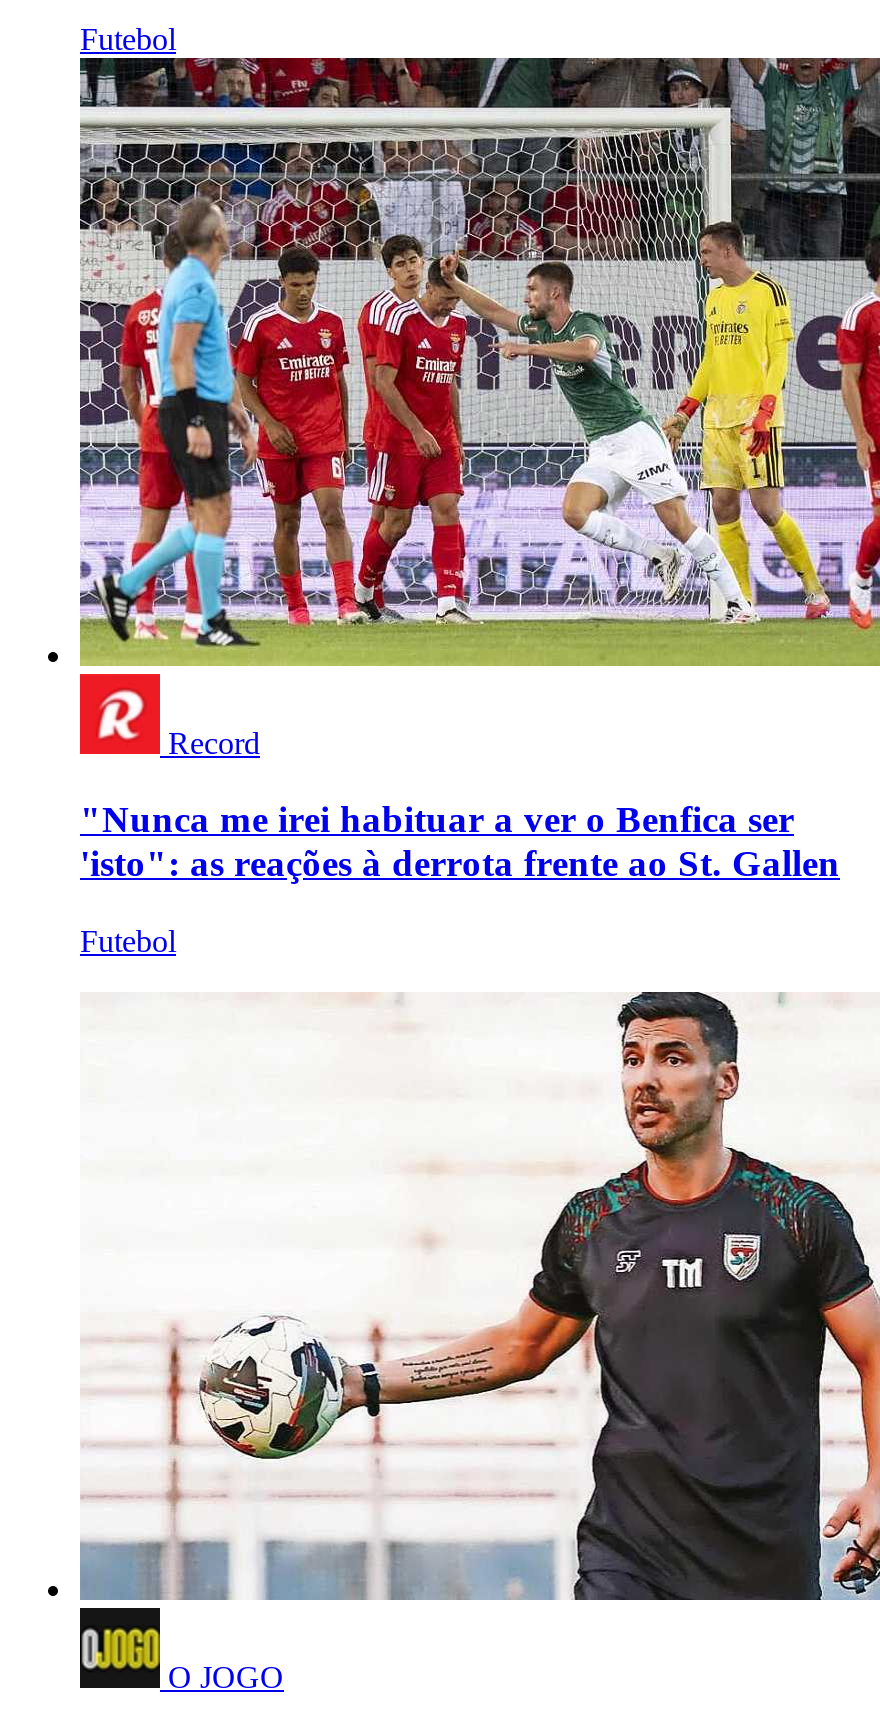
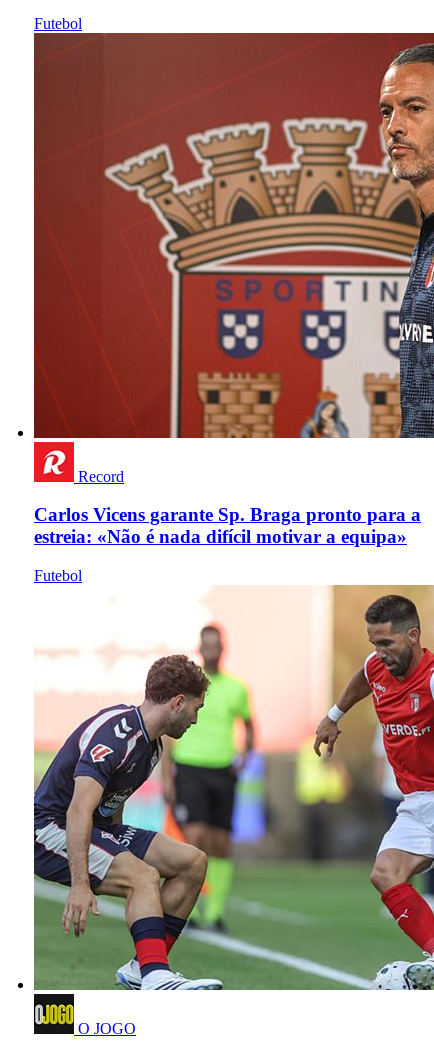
- [image]
+ [image]

- "Nunca me irei habituar a ver o Benfica ser
- 'isto": as reações à derrota frente ao St. Gallen
+ Carlos Vicens garante Sp. Braga pronto para a
+ estreia: «Não é nada difícil motivar a equipa»

- [image]
+ [image]
